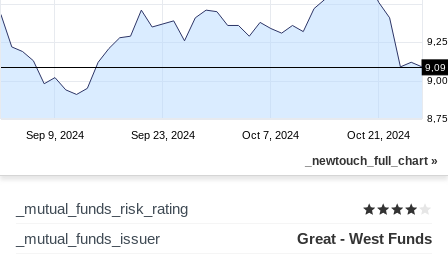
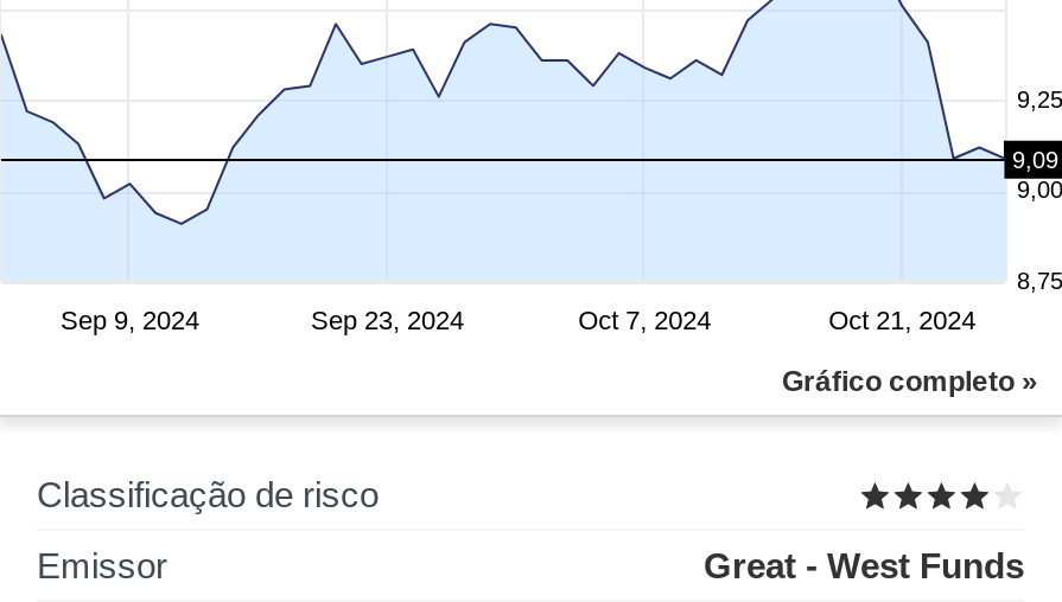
- _newtouch_full_chart »
+ Gráfico completo »

- _mutual_funds_risk_rating
+ Classificação de risco

- _mutual_funds_issuer
+ Emissor
